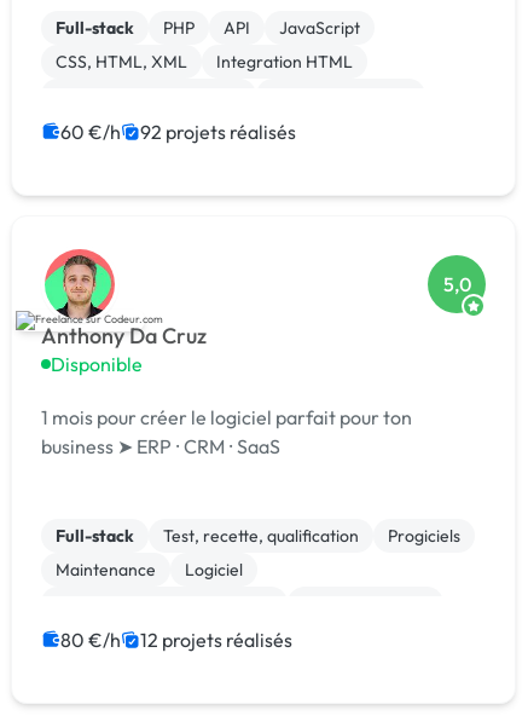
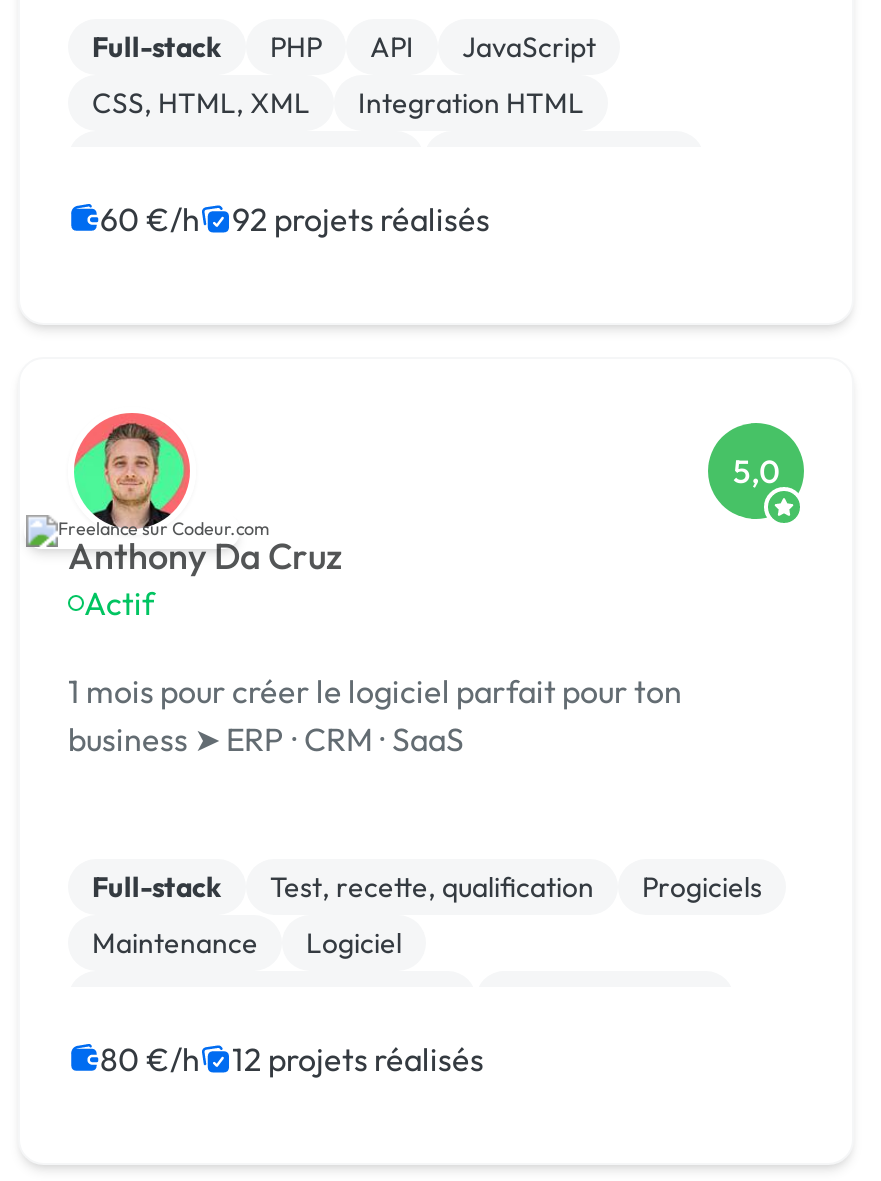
- Disponible
+ Actif
